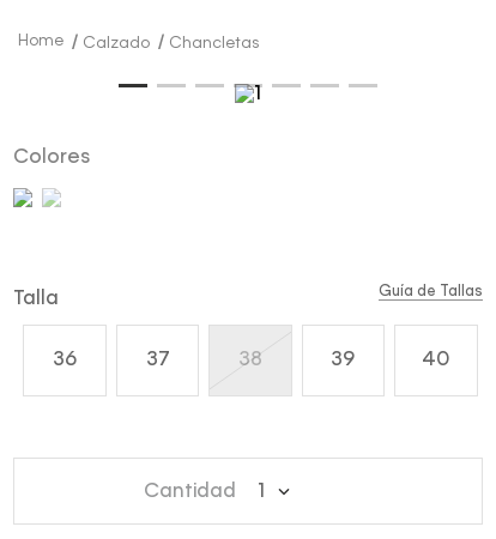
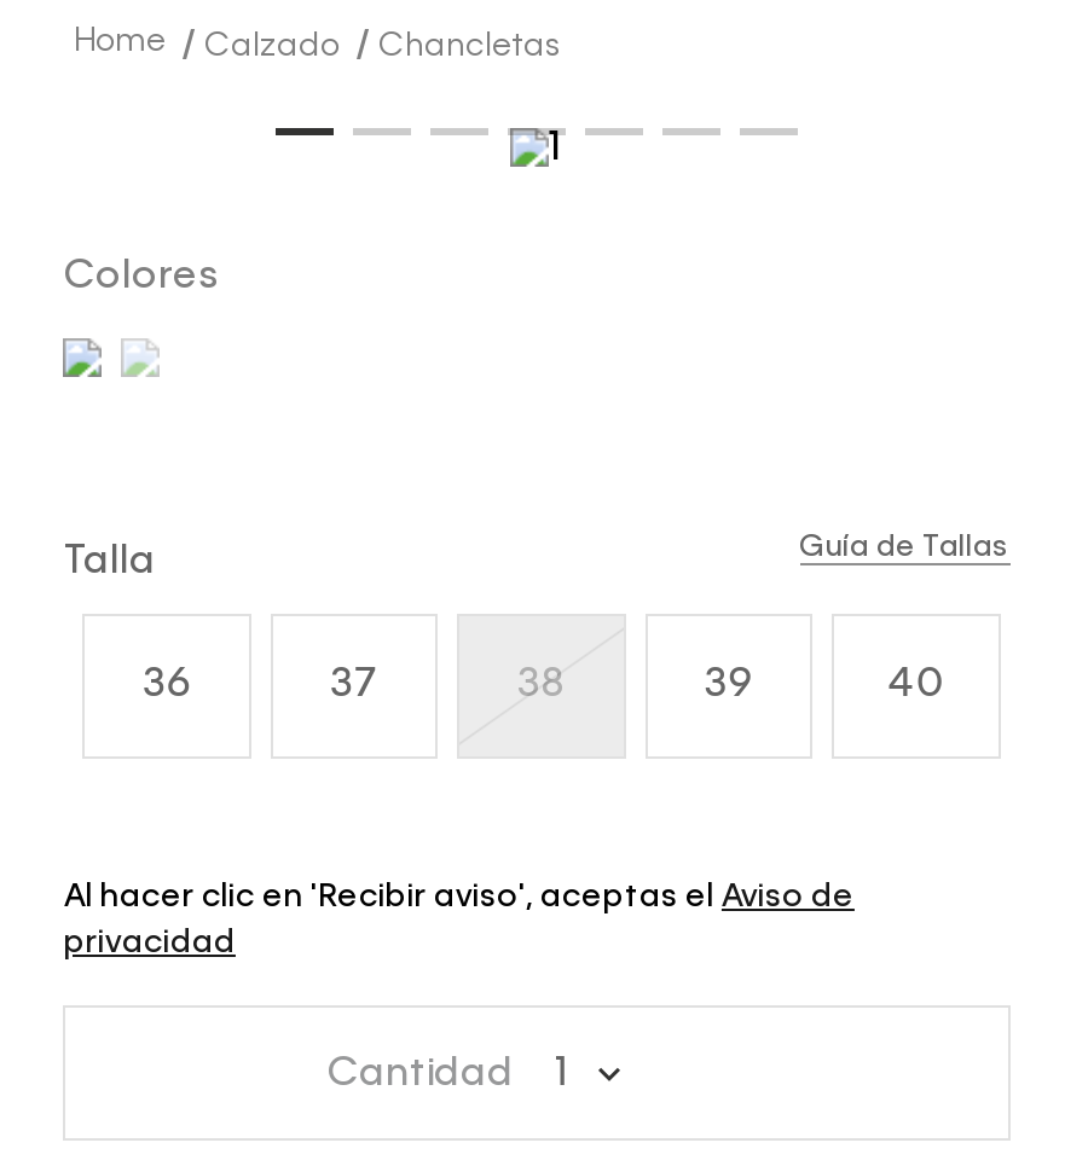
+ Al hacer clic en 'Recibir aviso', aceptas el Aviso de
+ privacidad
